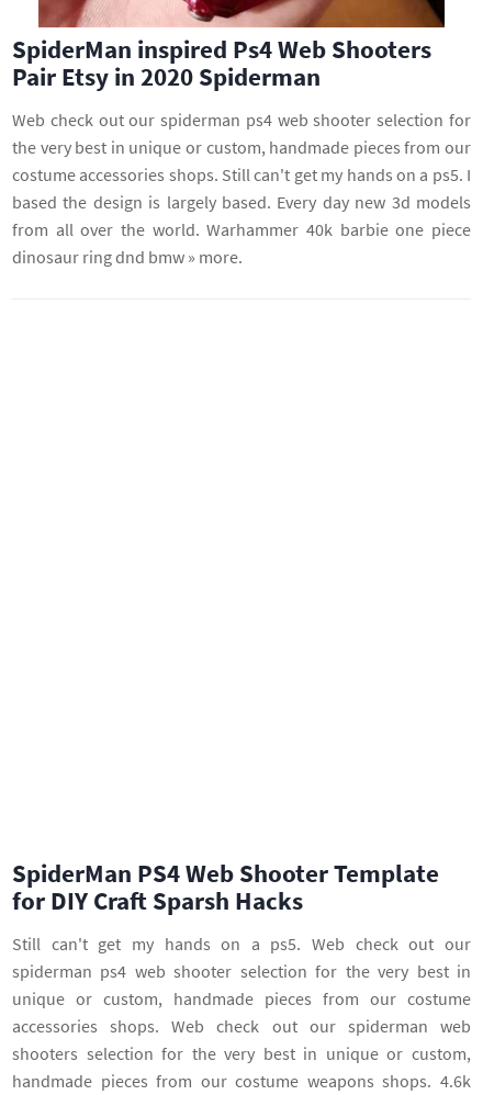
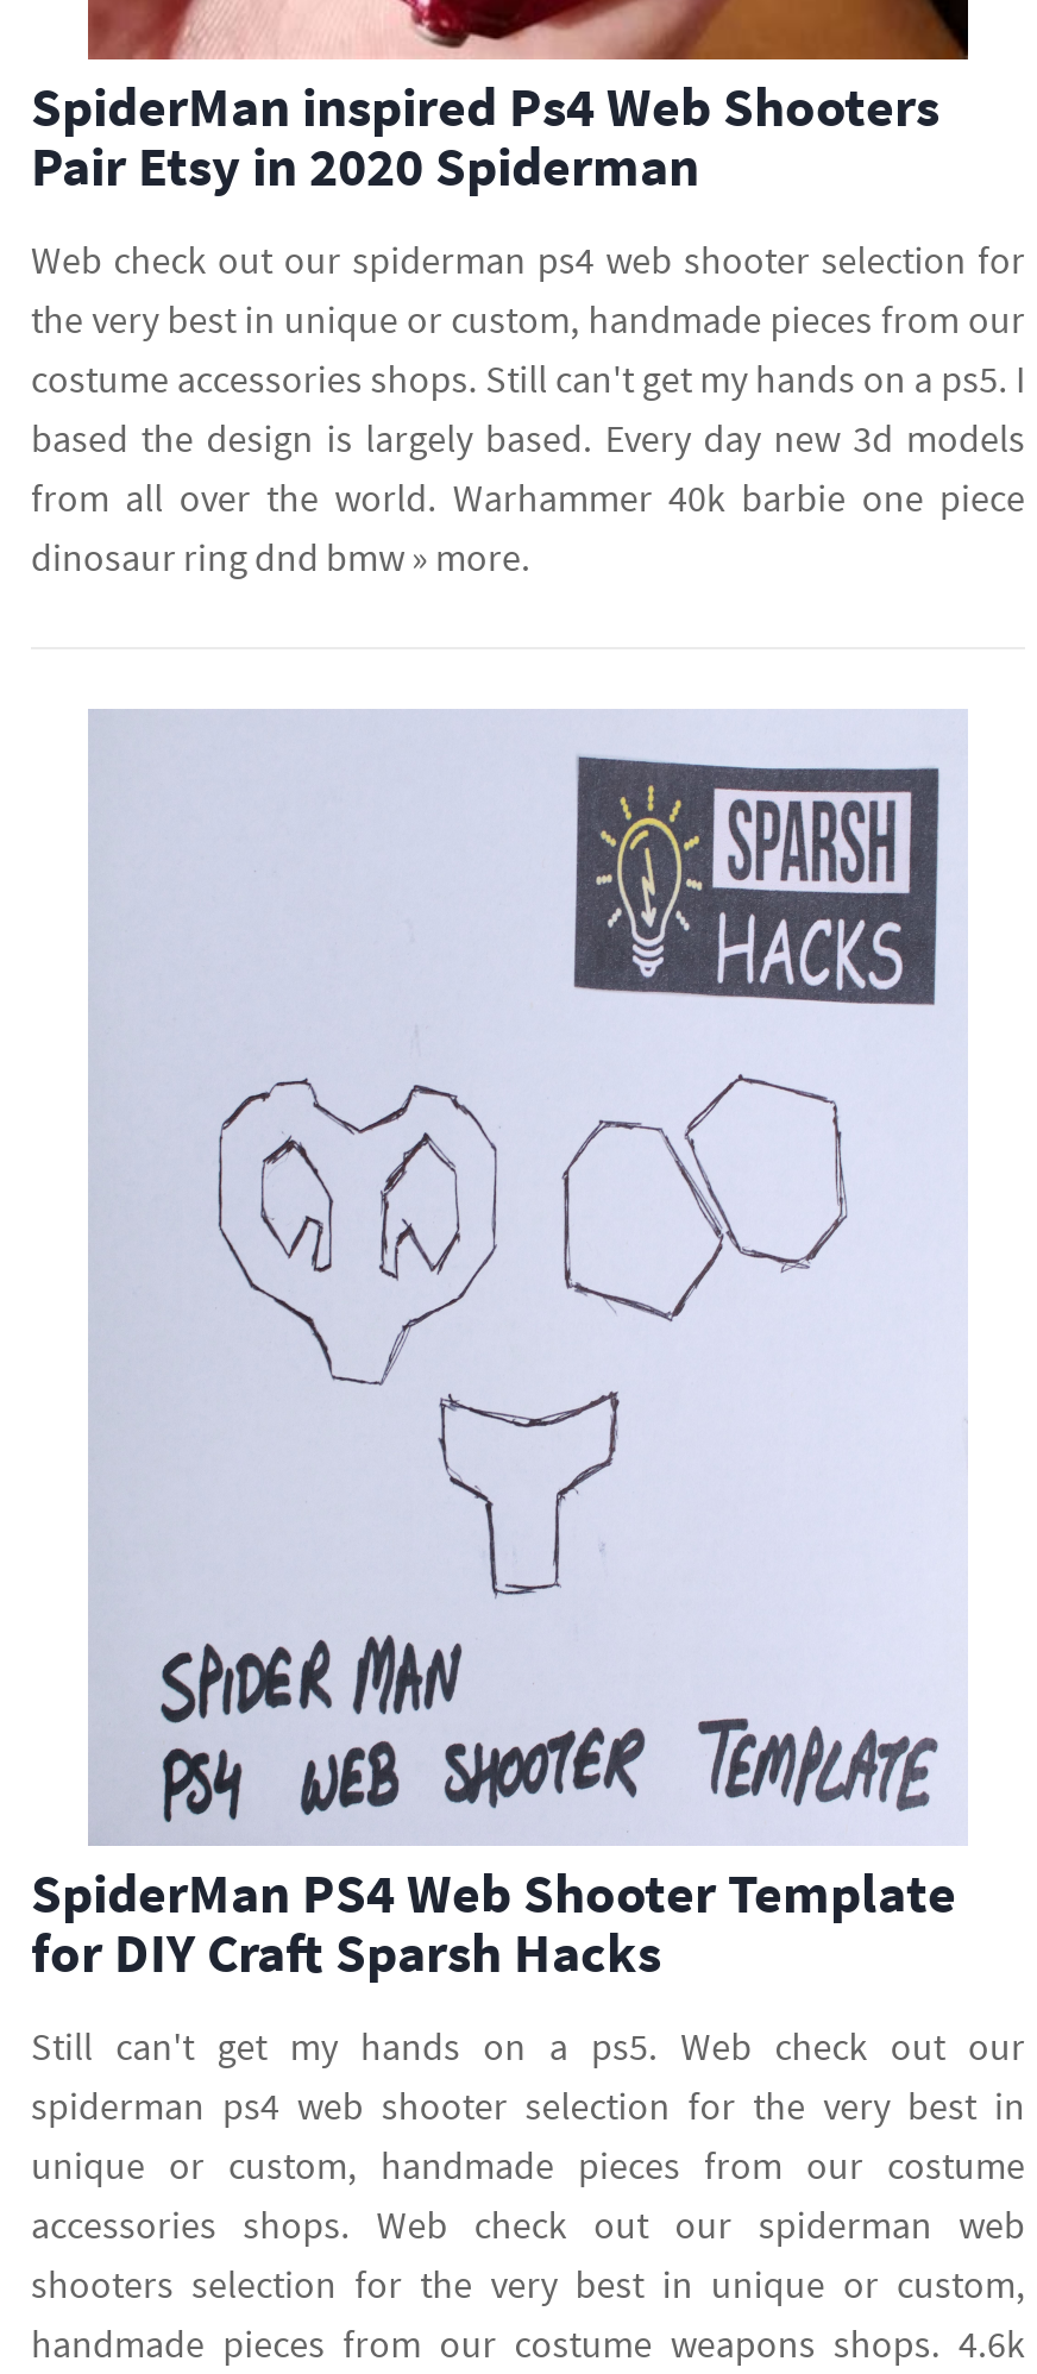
+ [image]
